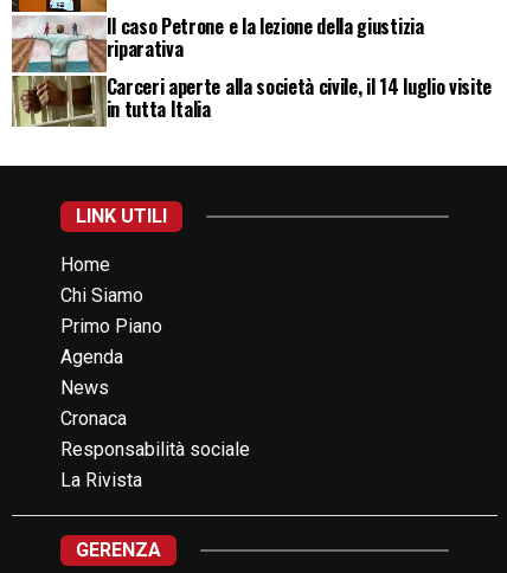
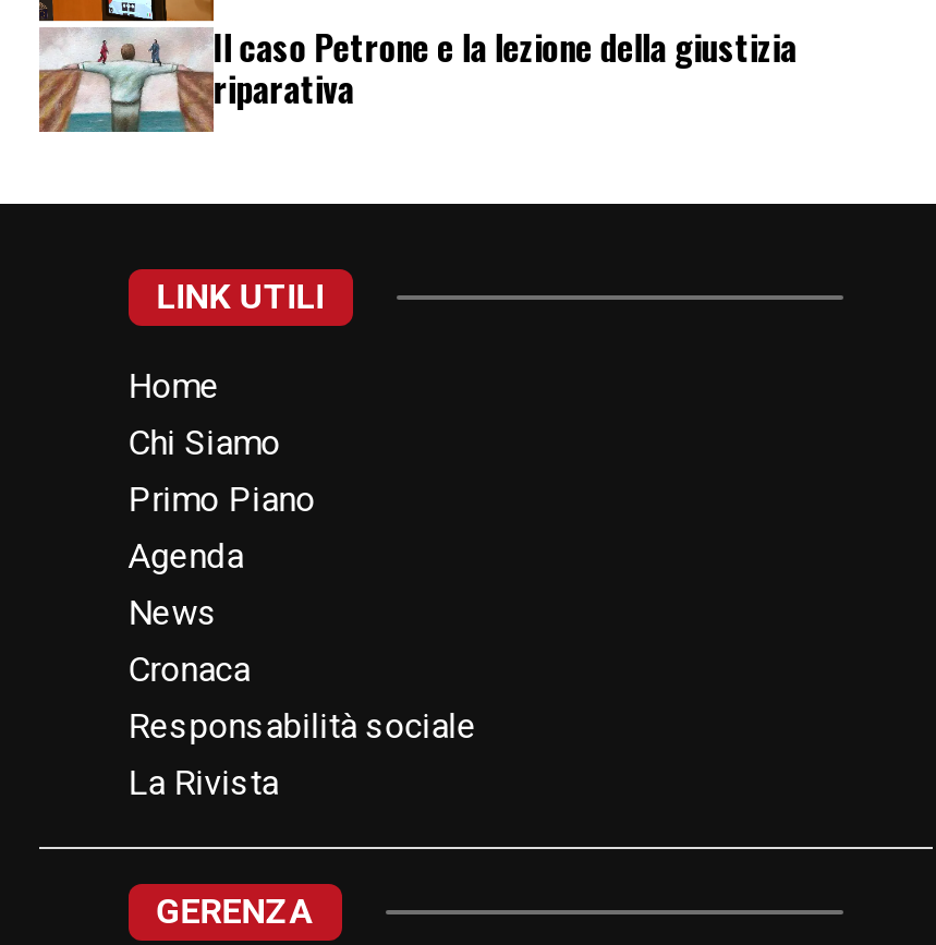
- [image]
- Carceri aperte alla società civile, il 14 luglio visite
- in tutta Italia
